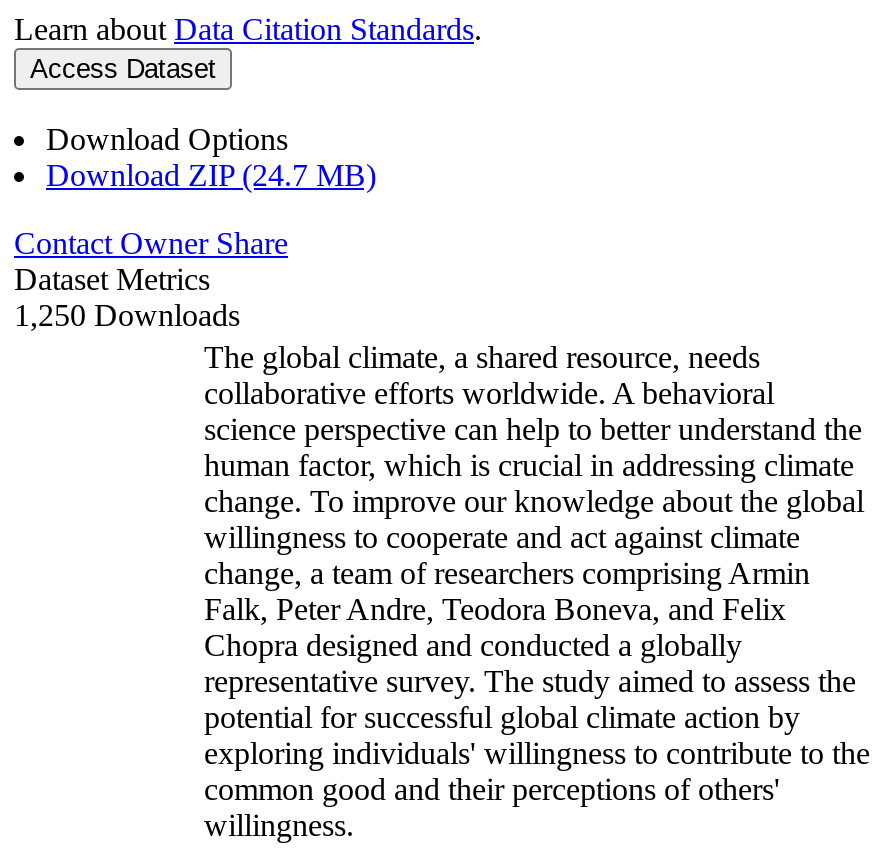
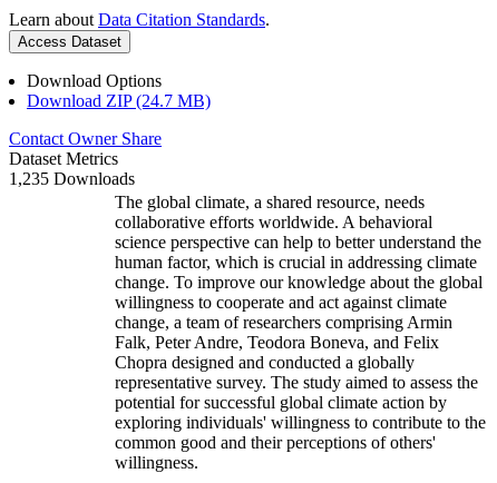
- 1,250 Downloads
+ 1,235 Downloads
